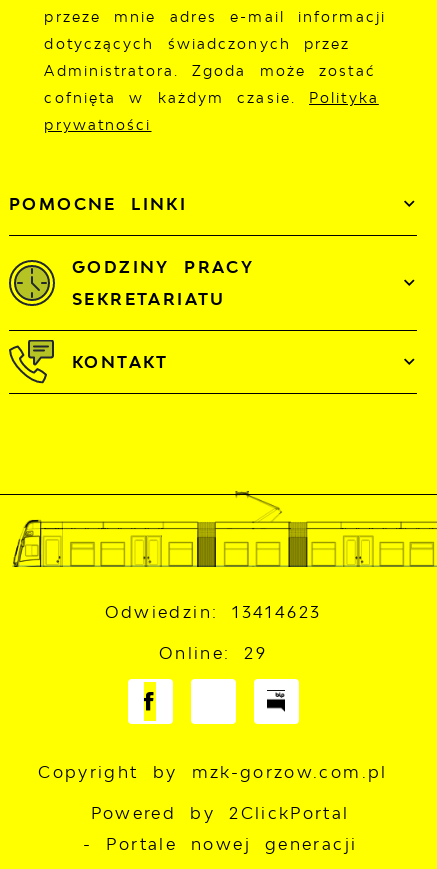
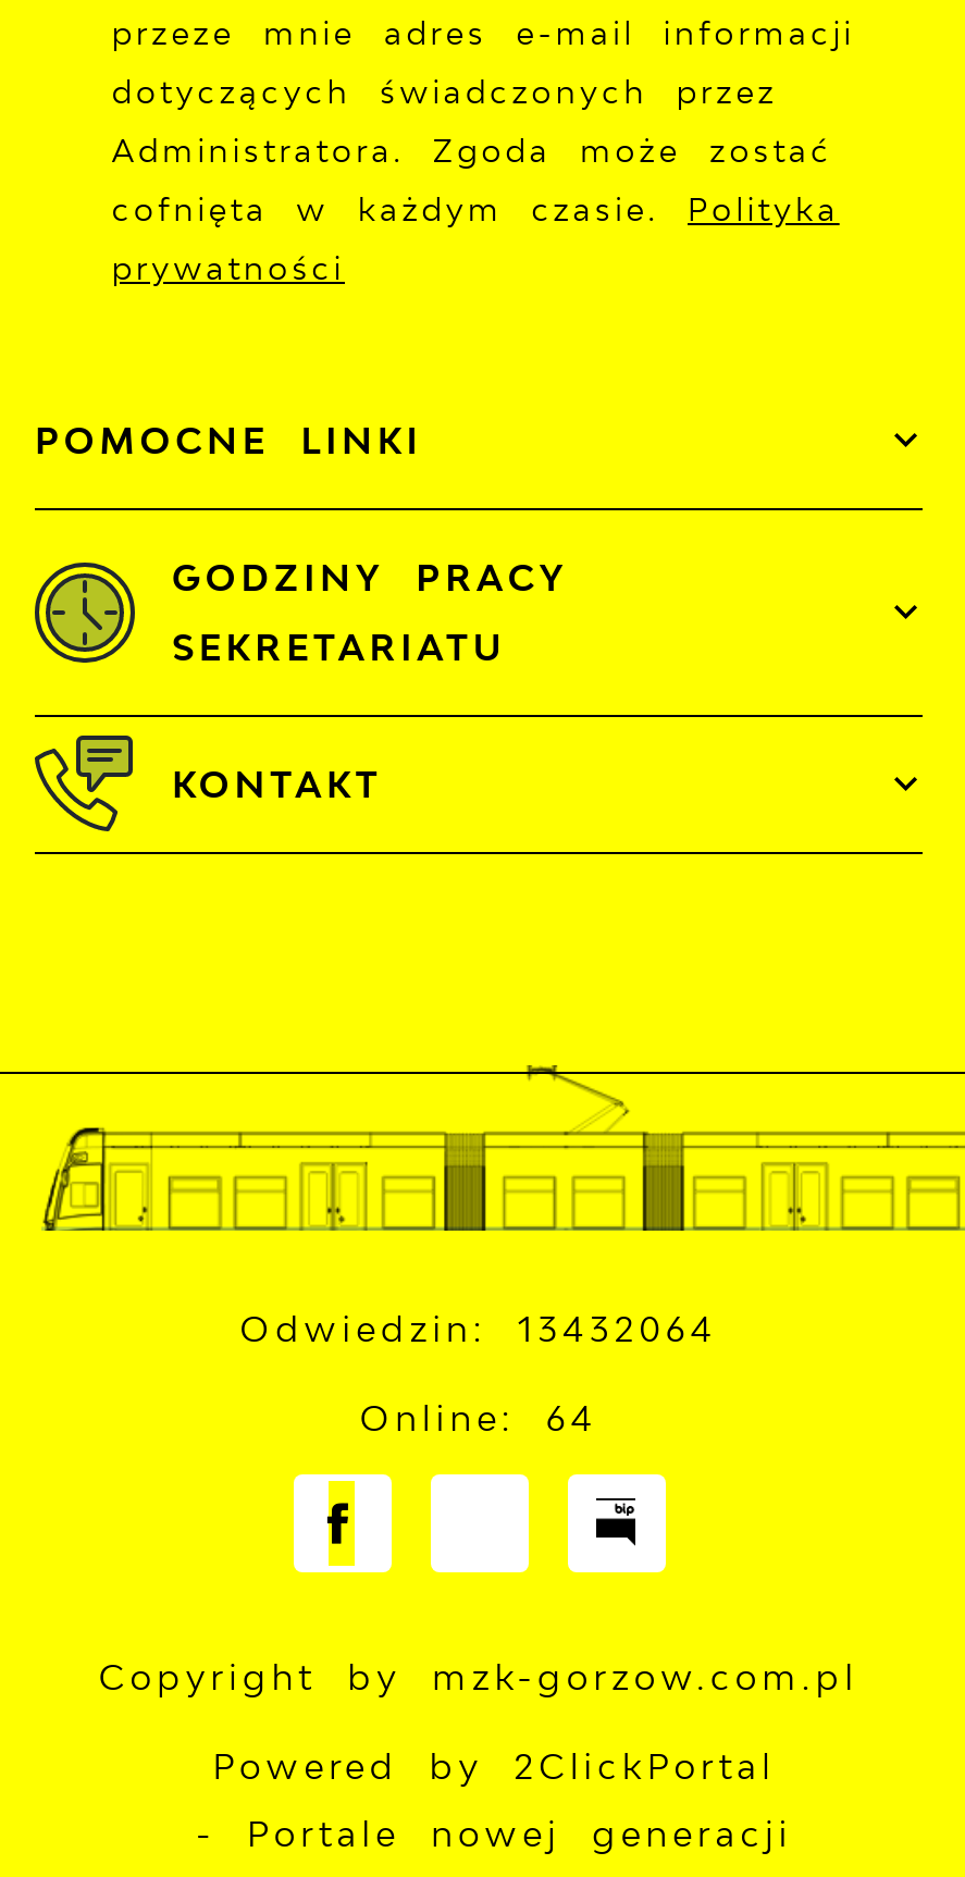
- Odwiedzin: 13414623
+ Odwiedzin: 13432064

- Online: 29
+ Online: 64
